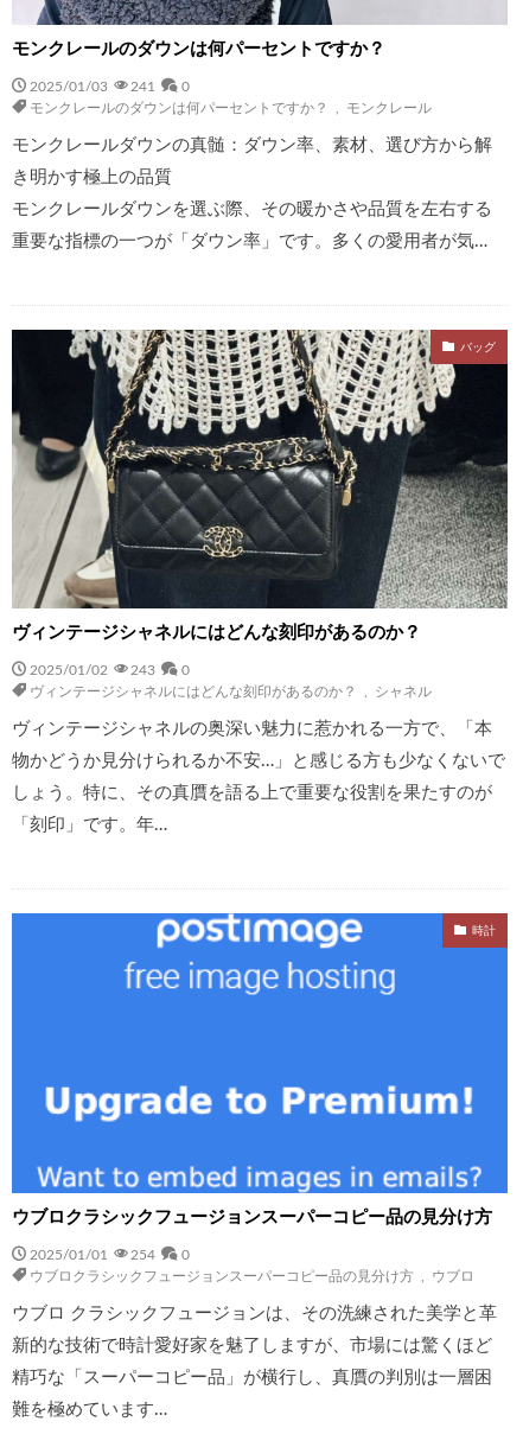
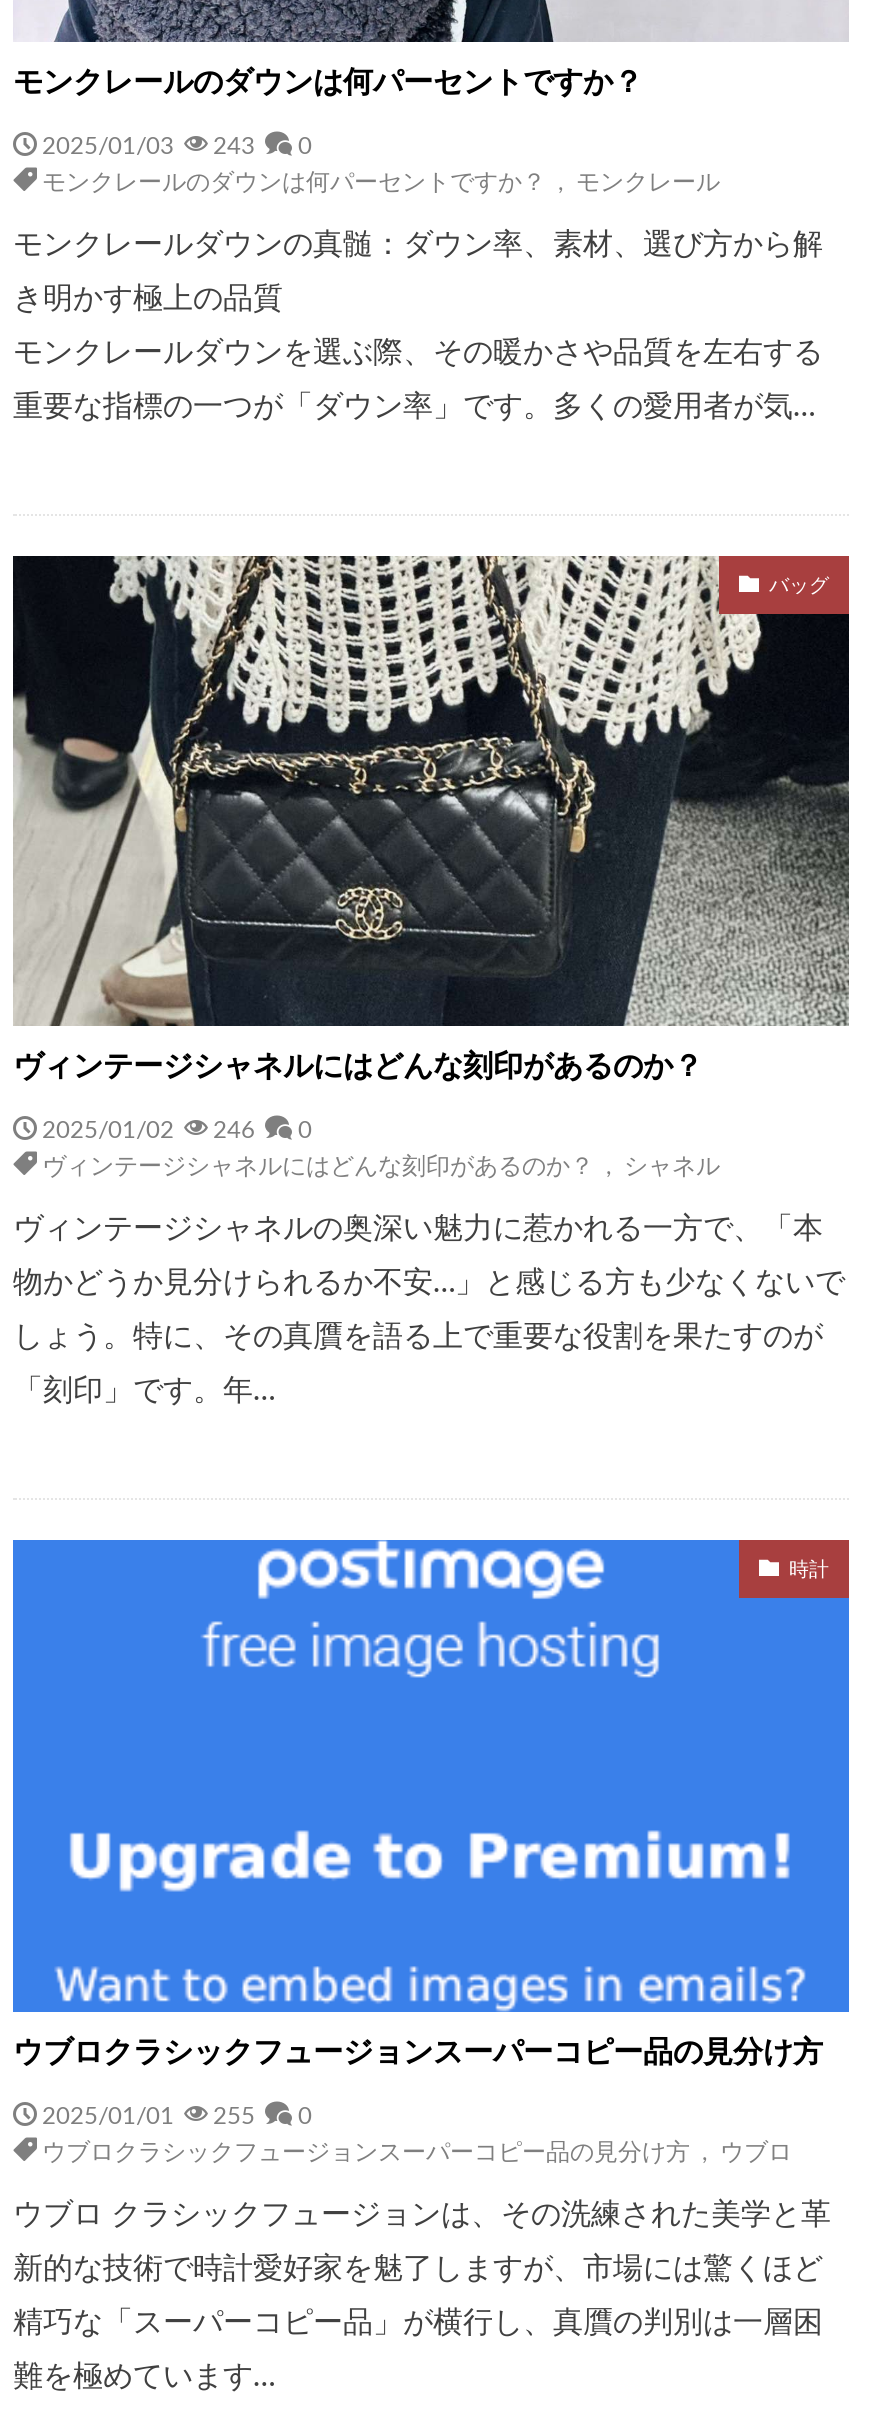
- 2025/01/03 241 0
+ 2025/01/03 243 0

- 2025/01/02 243 0
+ 2025/01/02 246 0

- 2025/01/01 254 0
+ 2025/01/01 255 0
